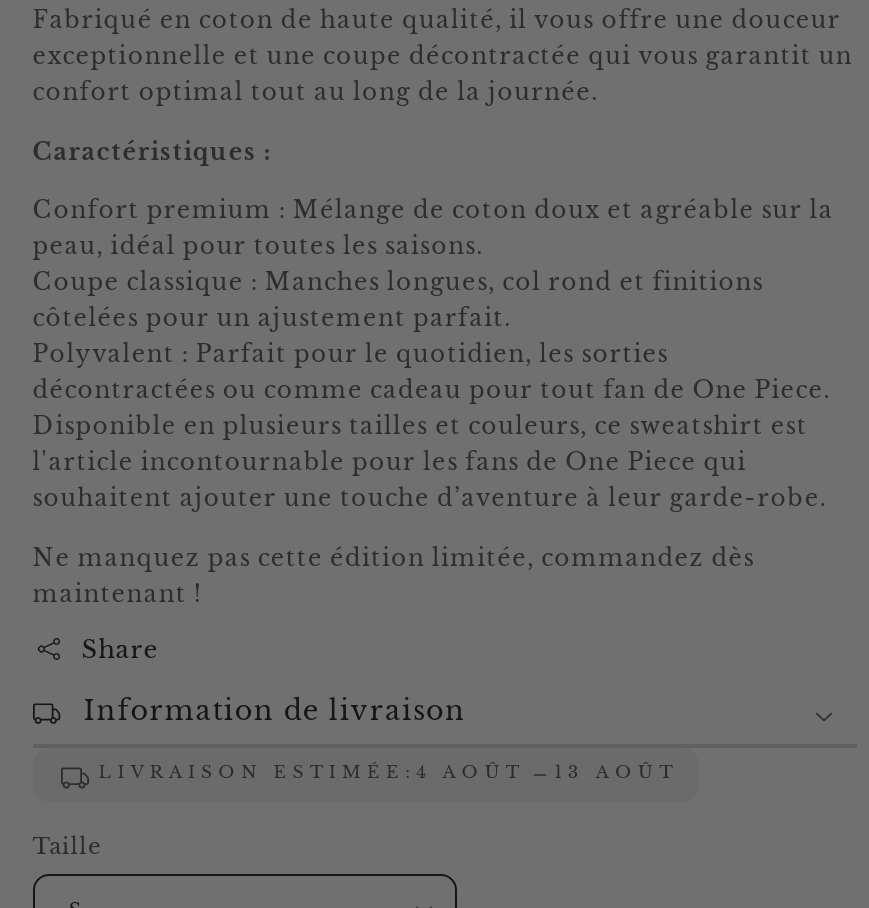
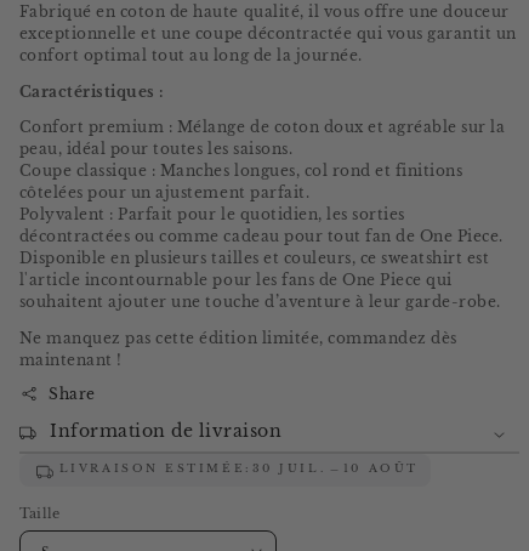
- LIVRAISON ESTIMÉE: 4 AOÛT
+ LIVRAISON ESTIMÉE: 30 JUIL.

- 13 AOÛT
+ 10 AOÛT
